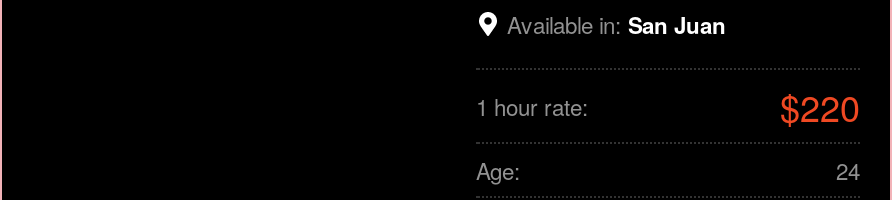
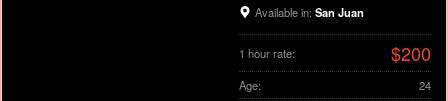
- $220
+ $200
